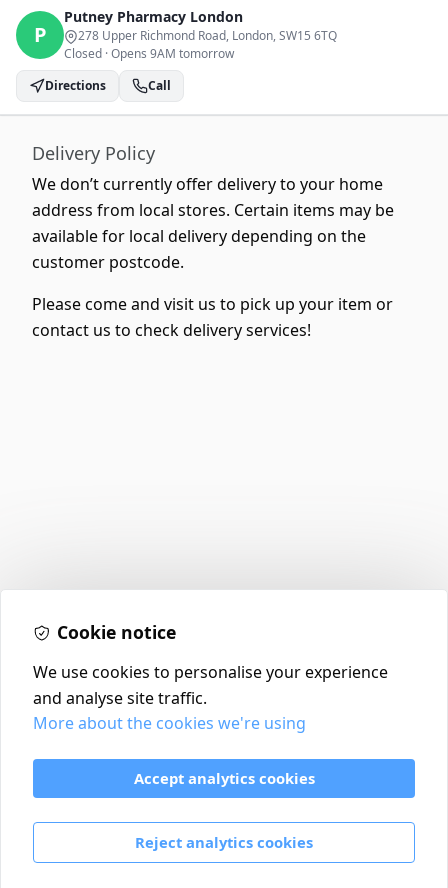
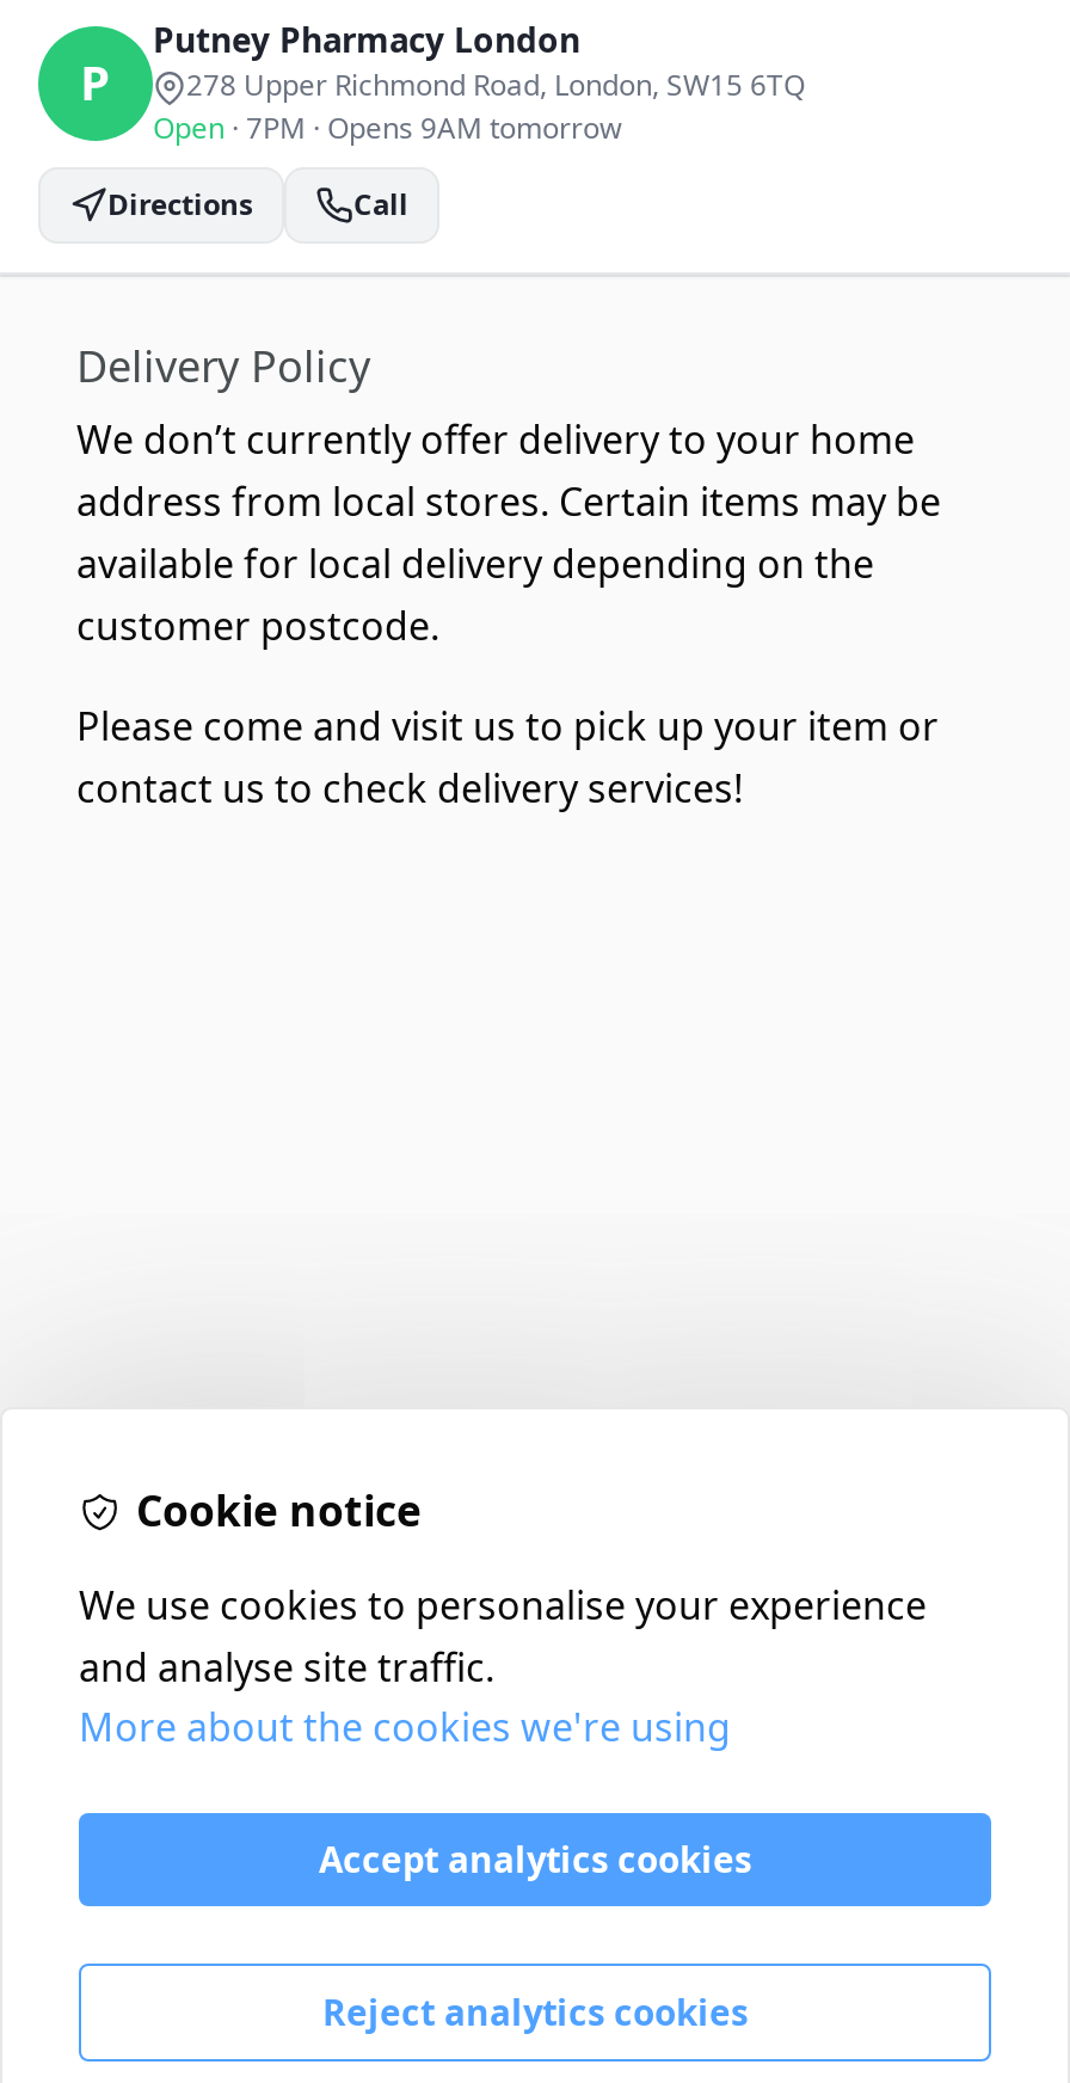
- Closed · Opens 9AM tomorrow
+ Open · 7PM · Opens 9AM tomorrow
